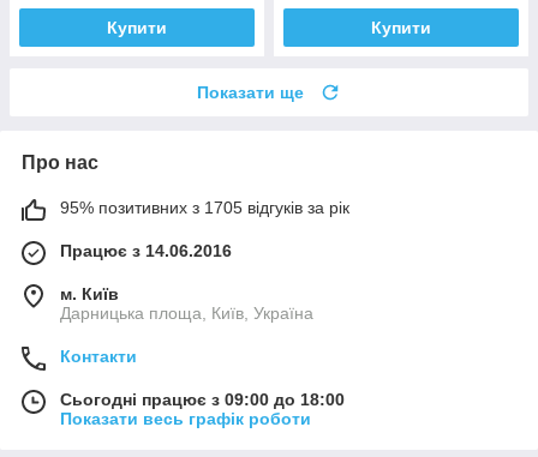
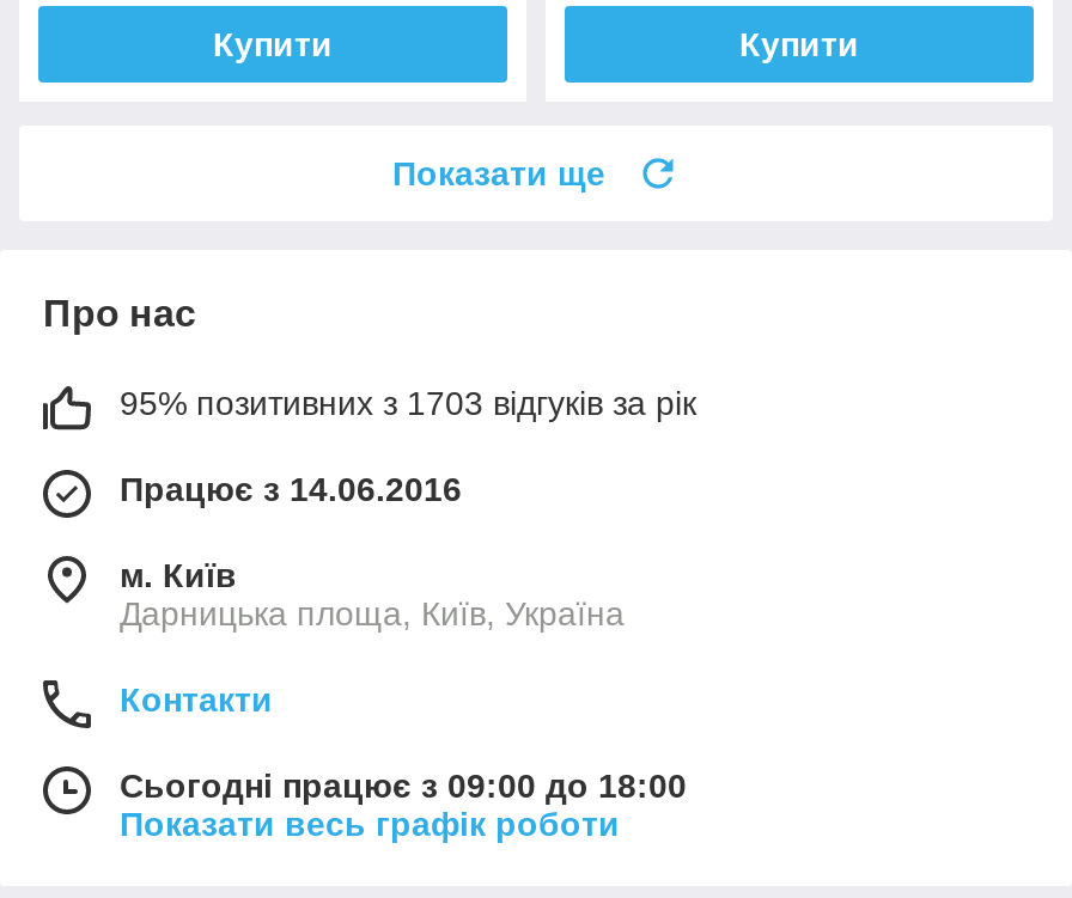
- 95% позитивних з 1705 відгуків за рік
+ 95% позитивних з 1703 відгуків за рік
